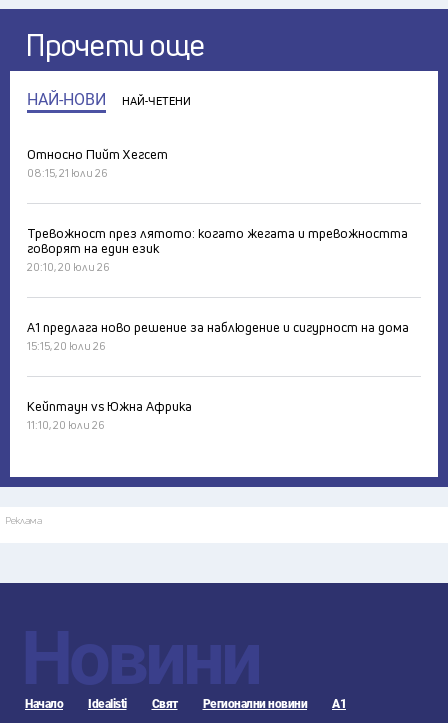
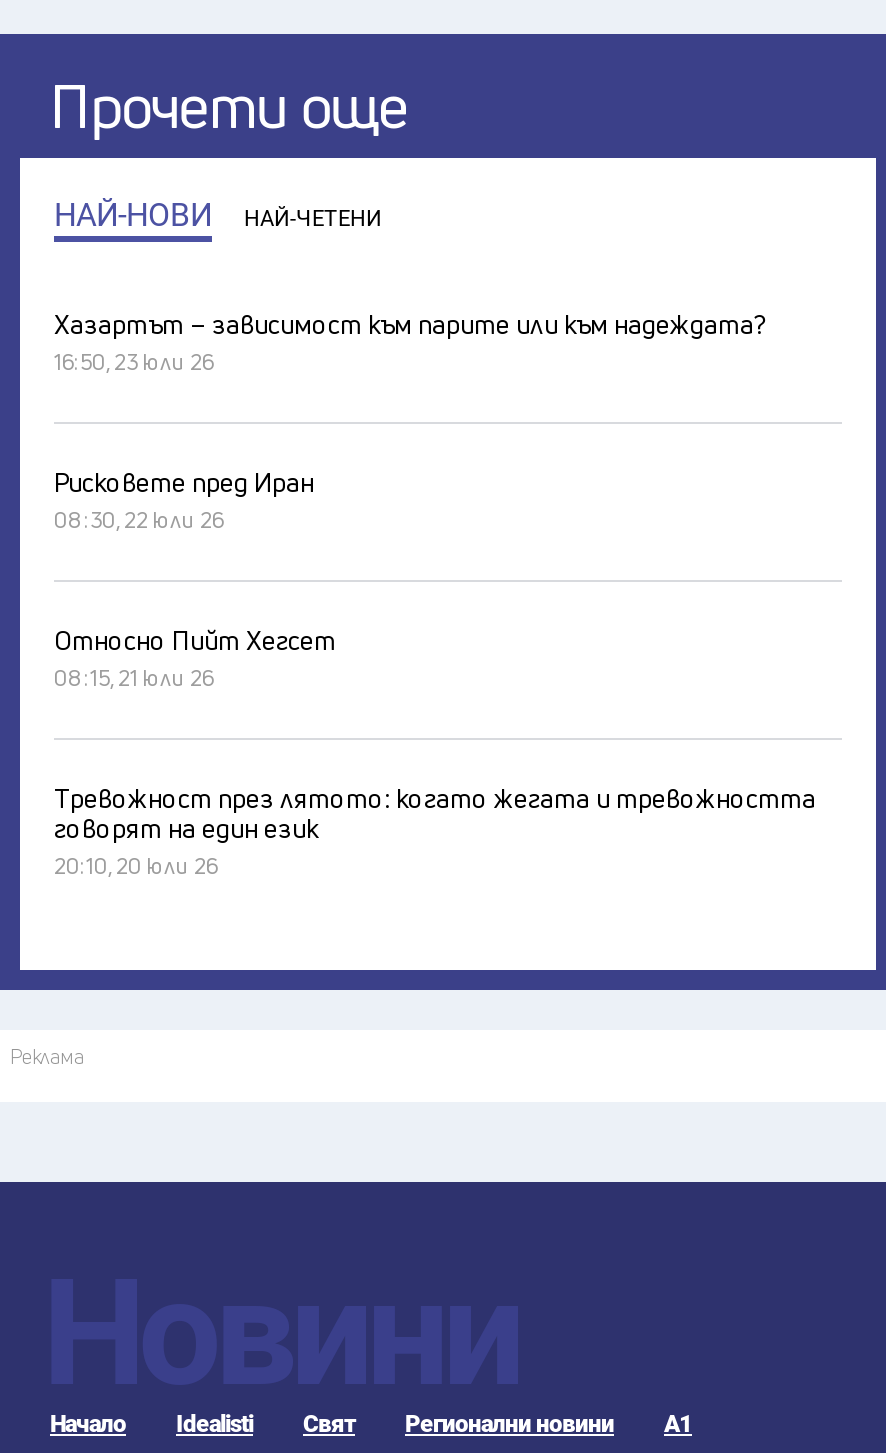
+ Хазартът – зависимост към парите или към надеждата?
+ 16:50, 23 юли 26
+ Рисковете пред Иран
+ 08:30, 22 юли 26

moved down: Относно Пийт Хегсет | 08:15, 21 юли 26 | Тревожност през лятото: когато жегата и тревожността | говорят на един език | 20:10, 20 юли 26

- А1 предлага ново решение за наблюдение и сигурност на дома
- 15:15, 20 юли 26
- Кейптаун vs Южна Африка
- 11:10, 20 юли 26
